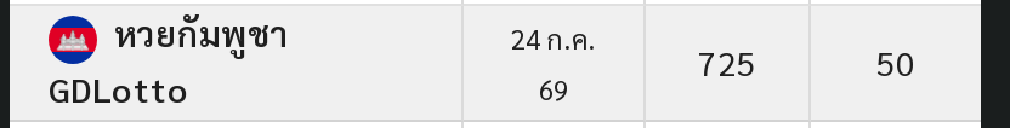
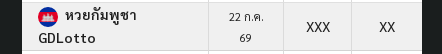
- 24 ก.ค.
+ 22 ก.ค.

- 725
- 50
+ XXX
+ XX
